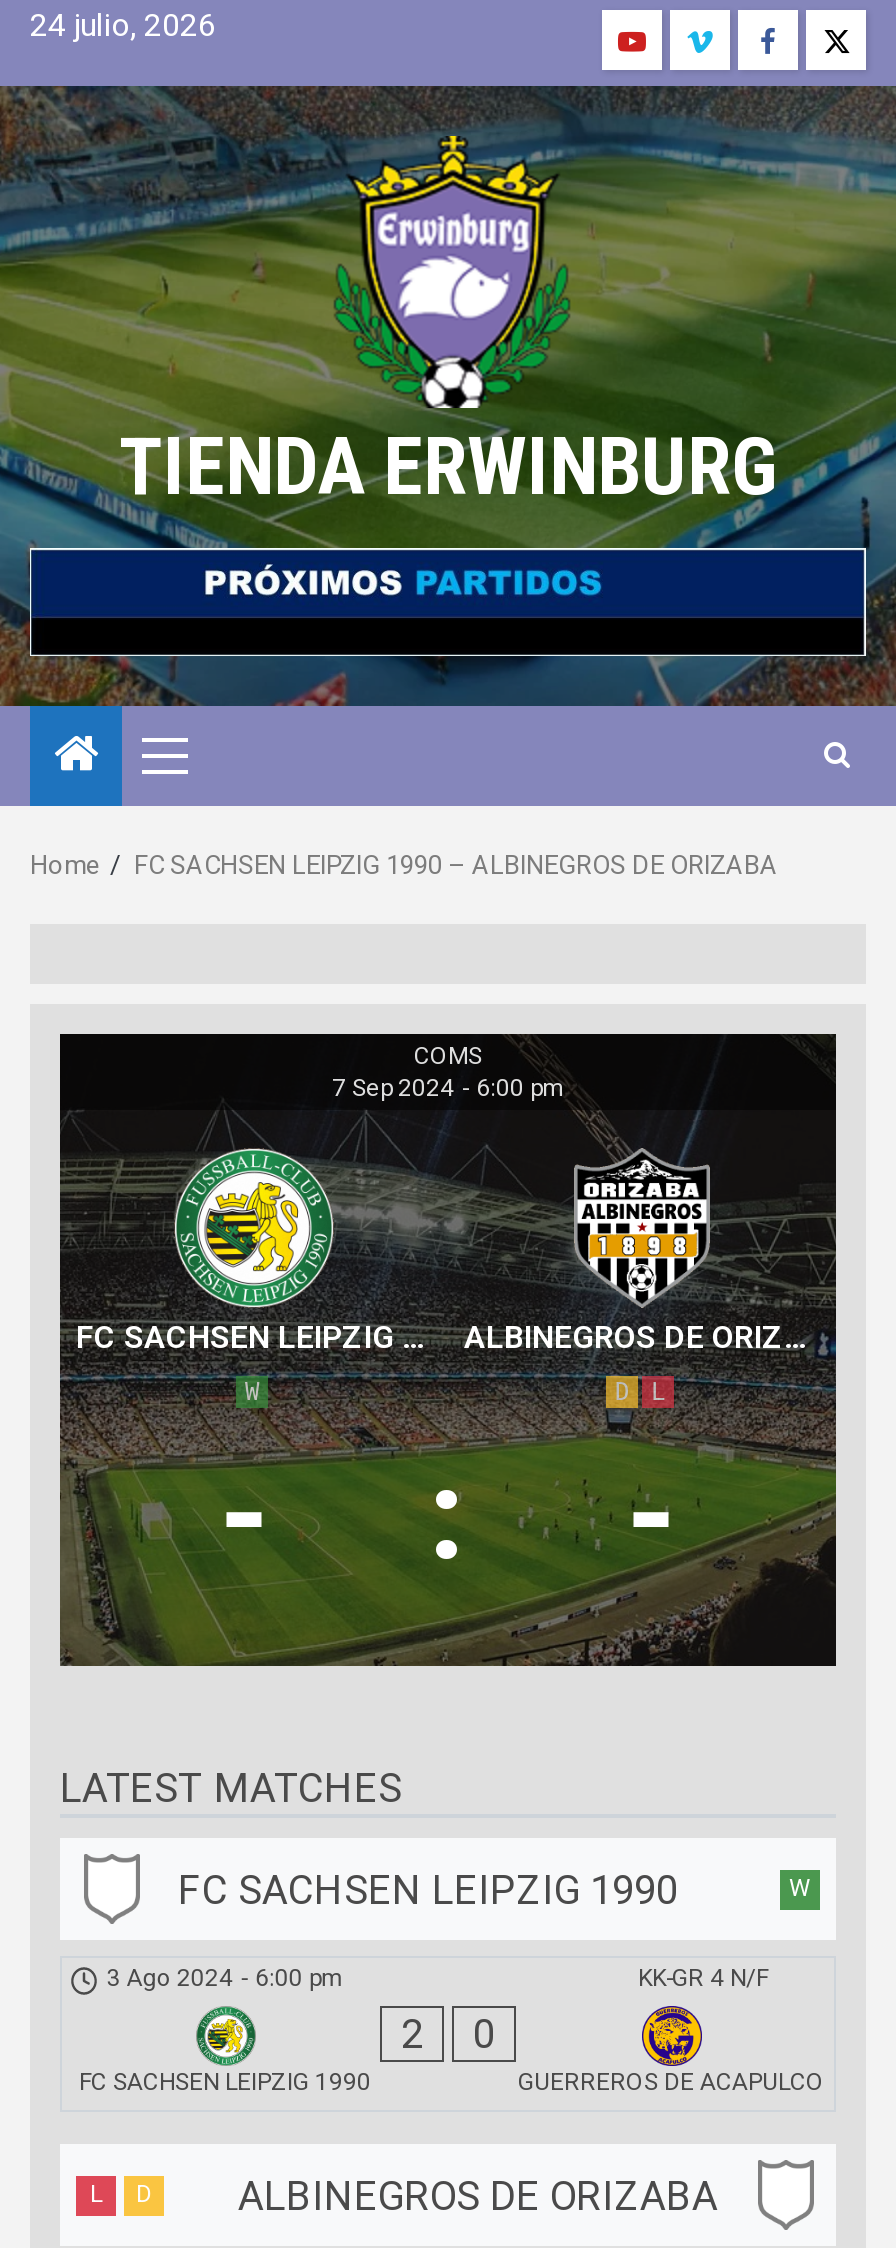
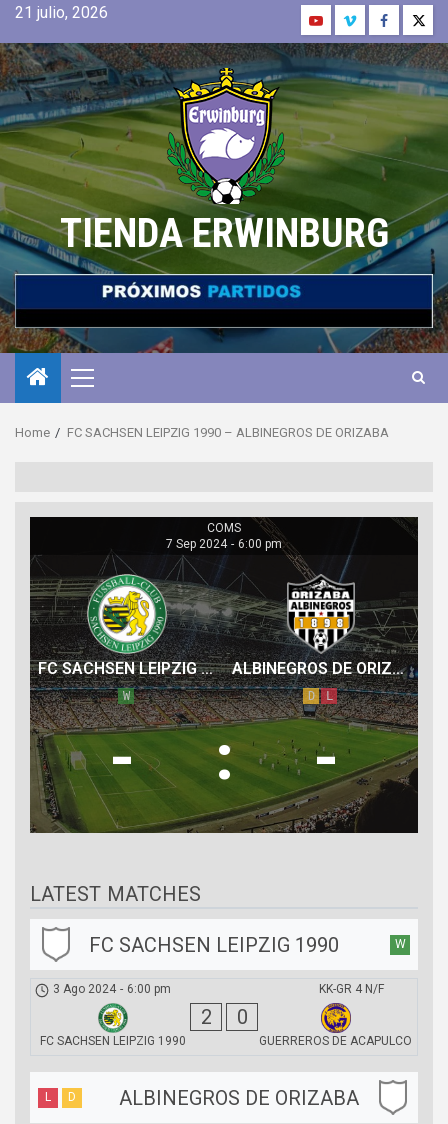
- 24 julio, 2026
+ 21 julio, 2026
